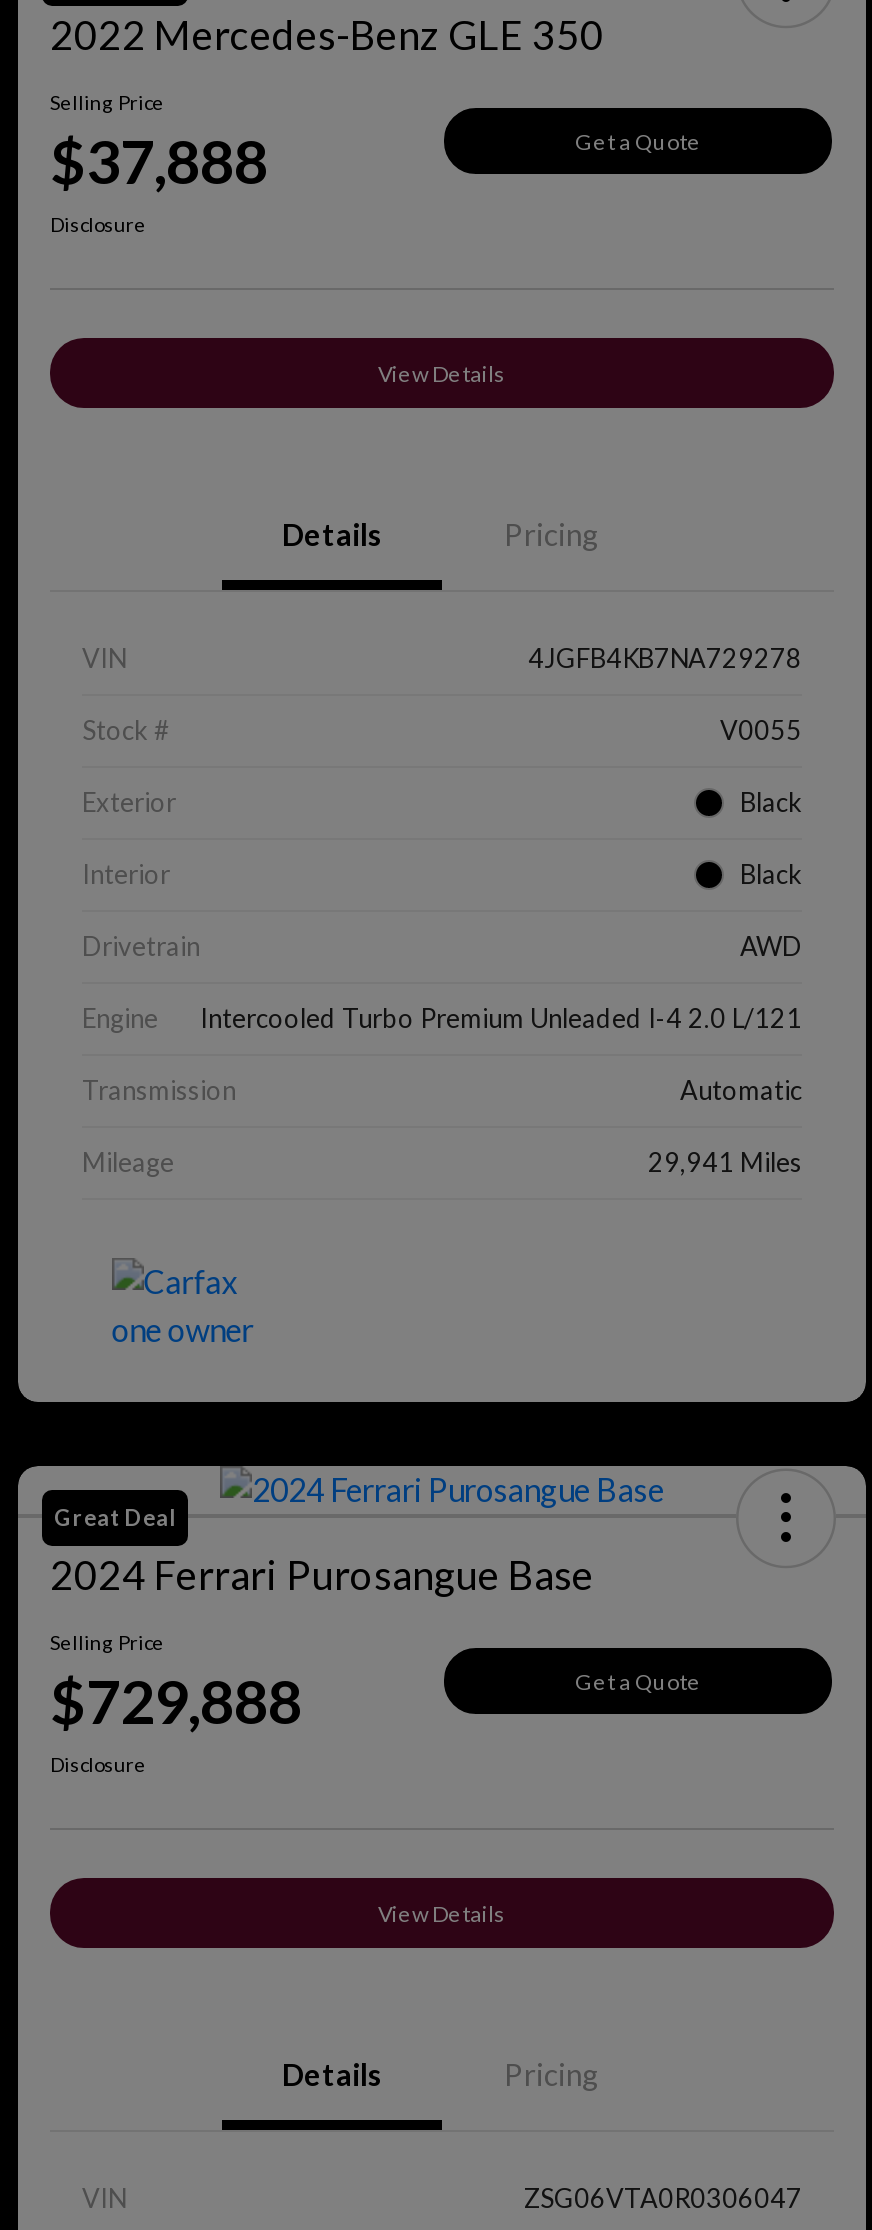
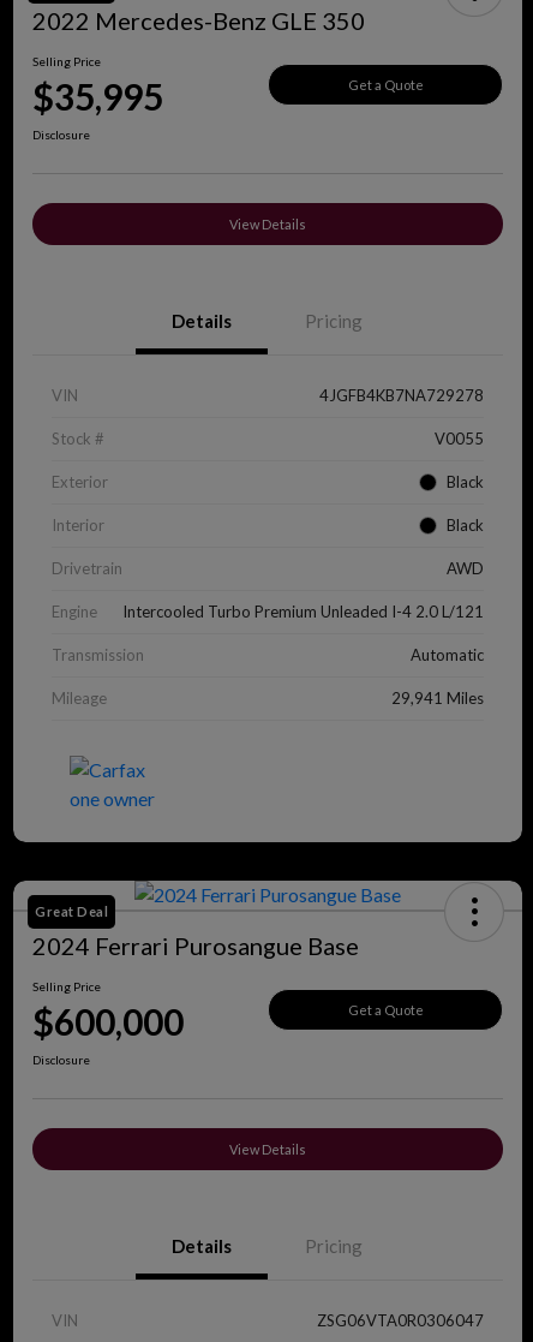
- $37,888
+ $35,995

- $729,888
+ $600,000
